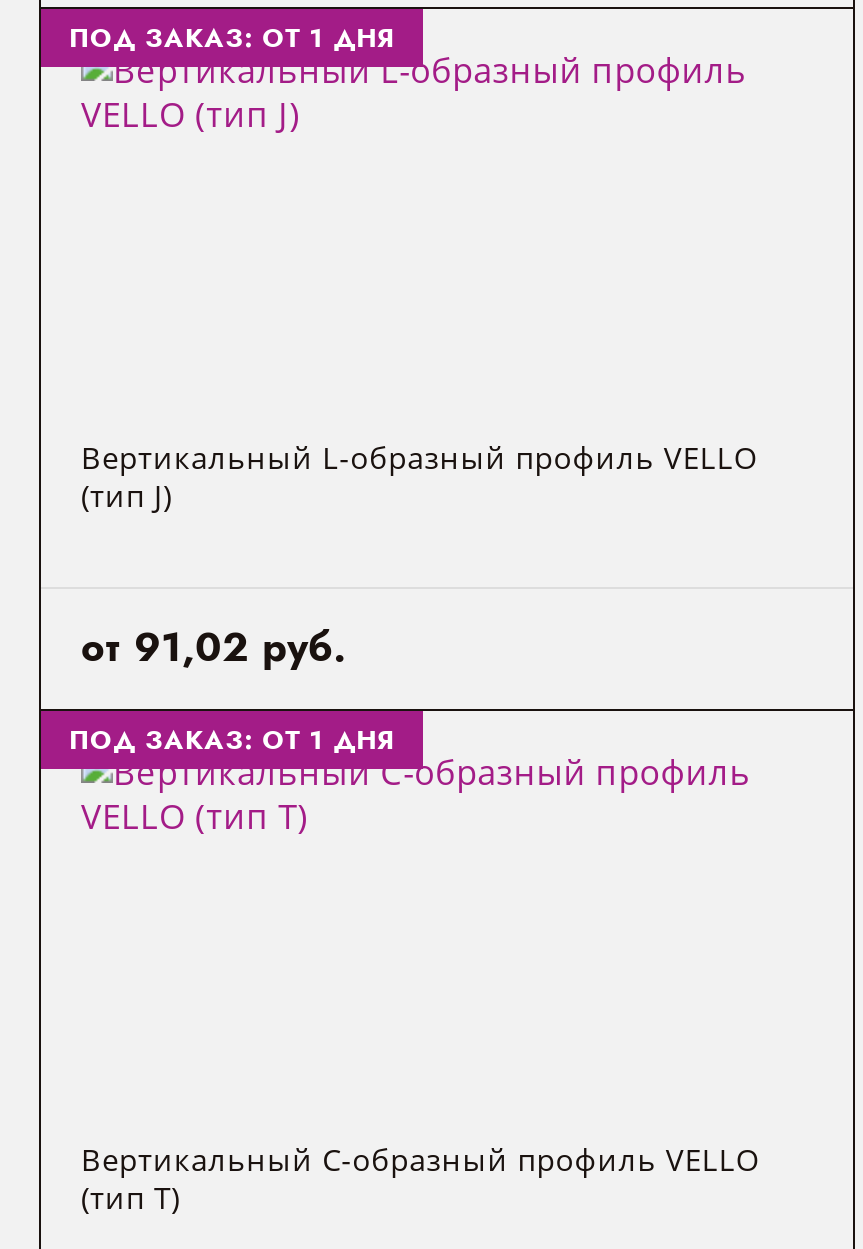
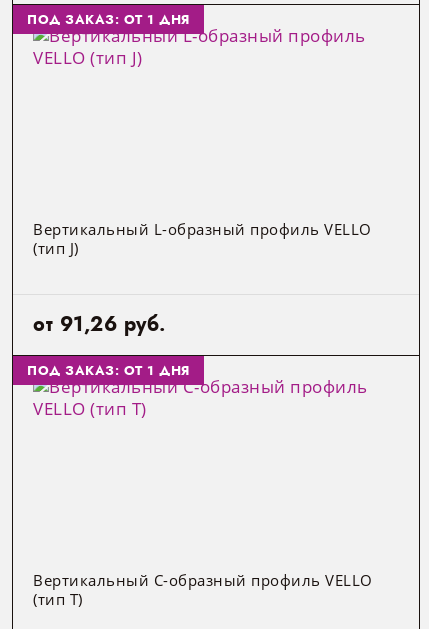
- от 91,02 руб.
+ от 91,26 руб.
